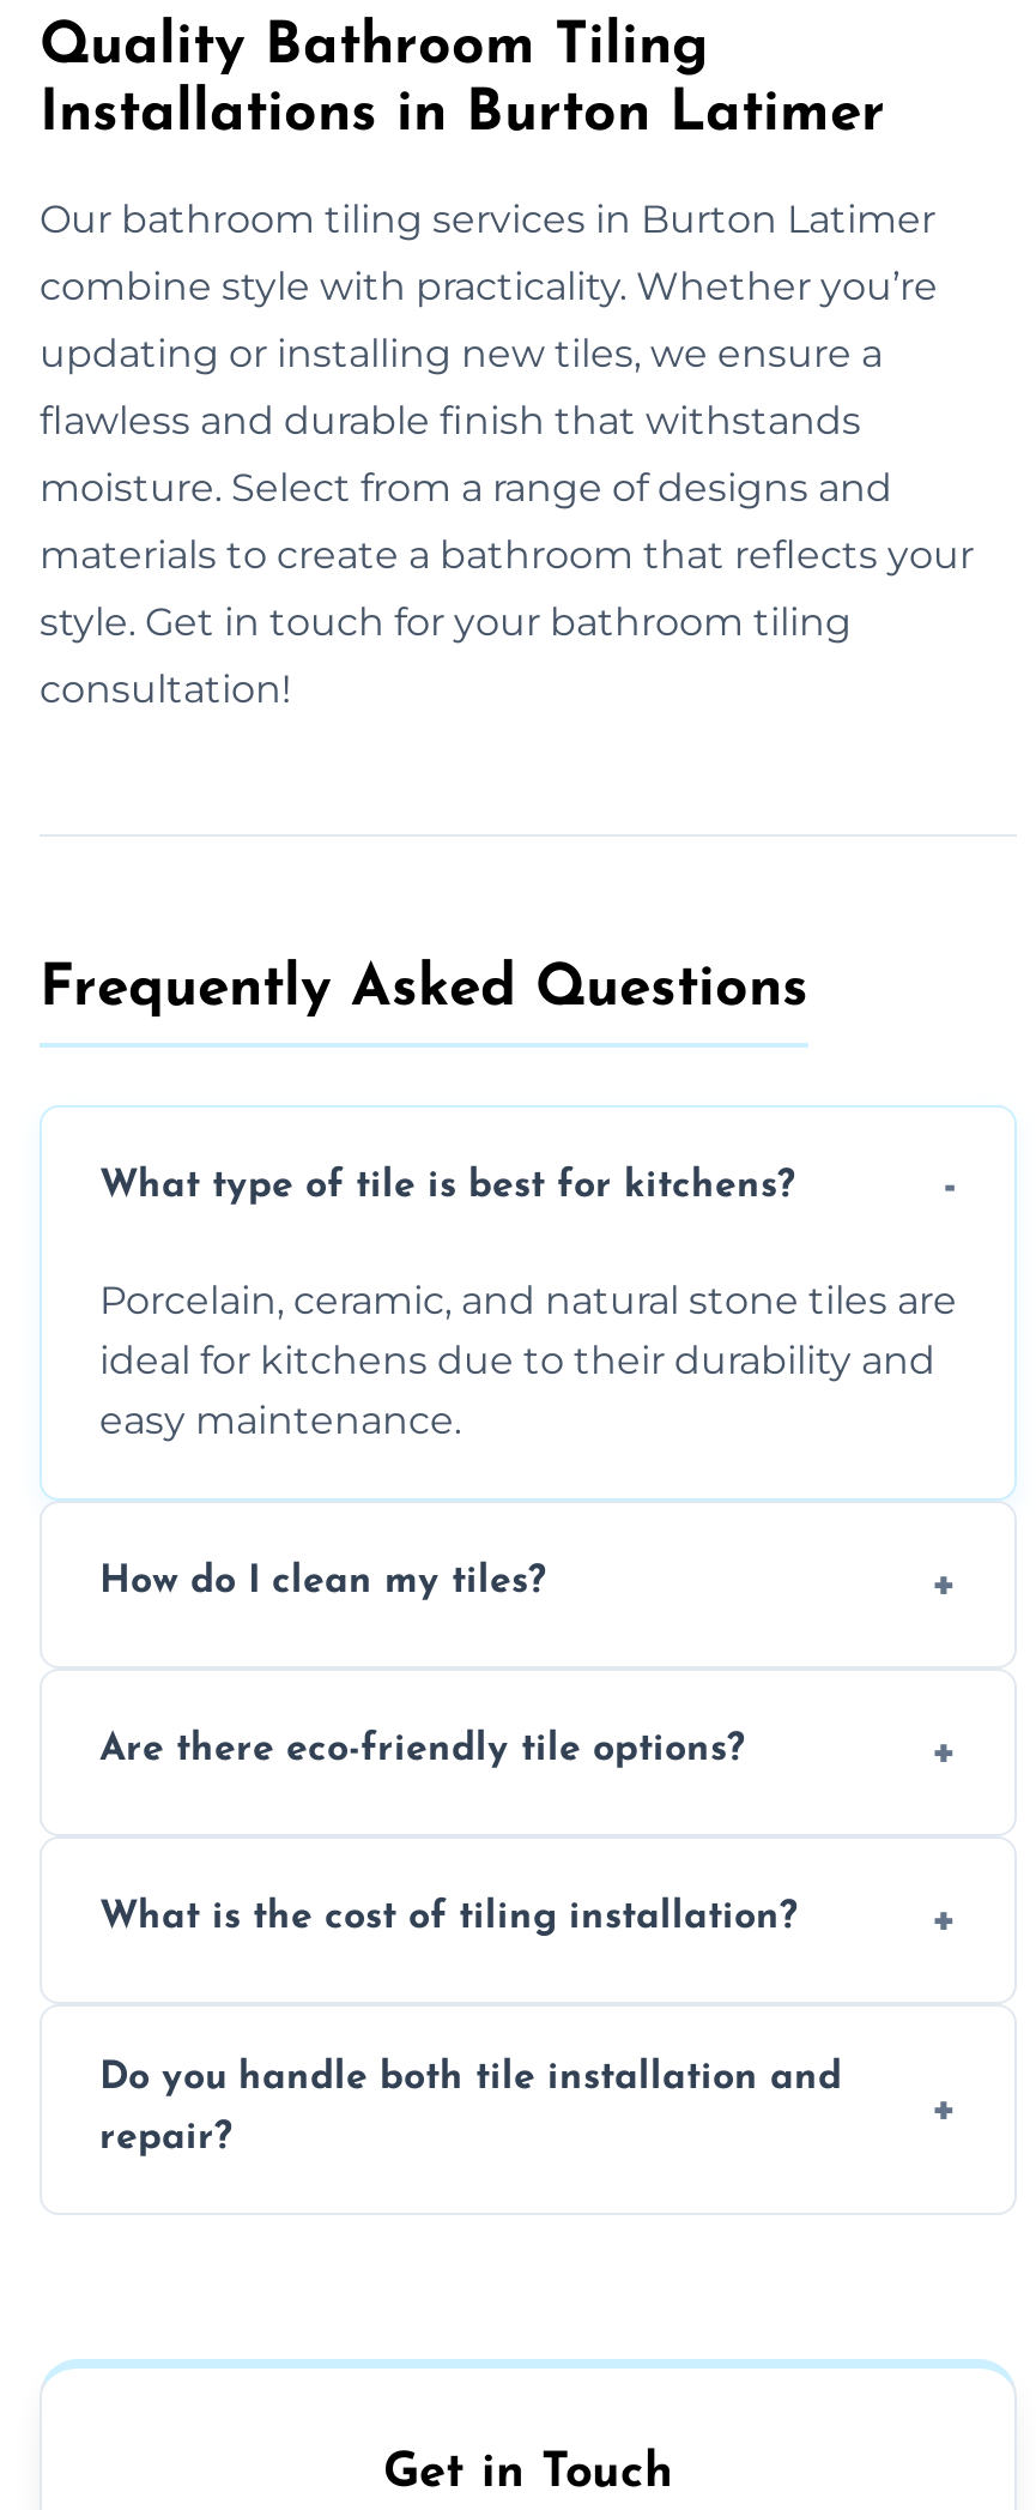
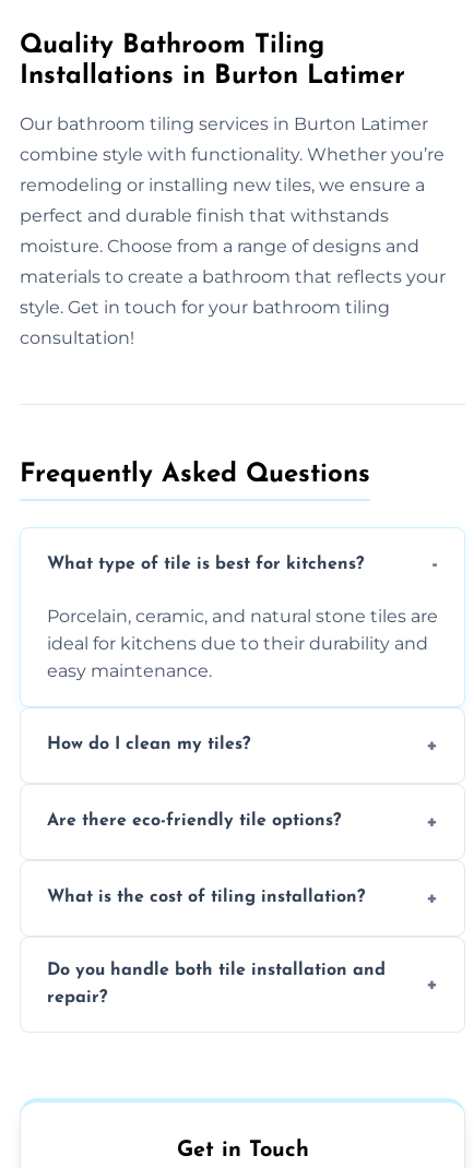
- combine style with practicality. Whether you’re
+ combine style with functionality. Whether you’re

- updating or installing new tiles, we ensure a
+ remodeling or installing new tiles, we ensure a

- flawless and durable finish that withstands
+ perfect and durable finish that withstands

- moisture. Select from a range of designs and
+ moisture. Choose from a range of designs and
